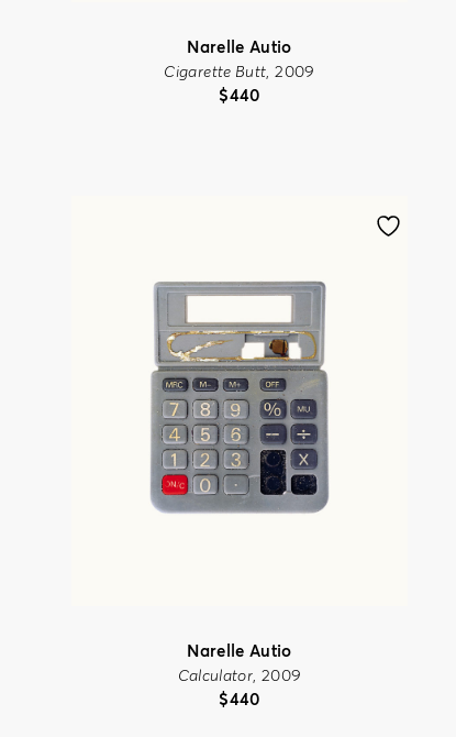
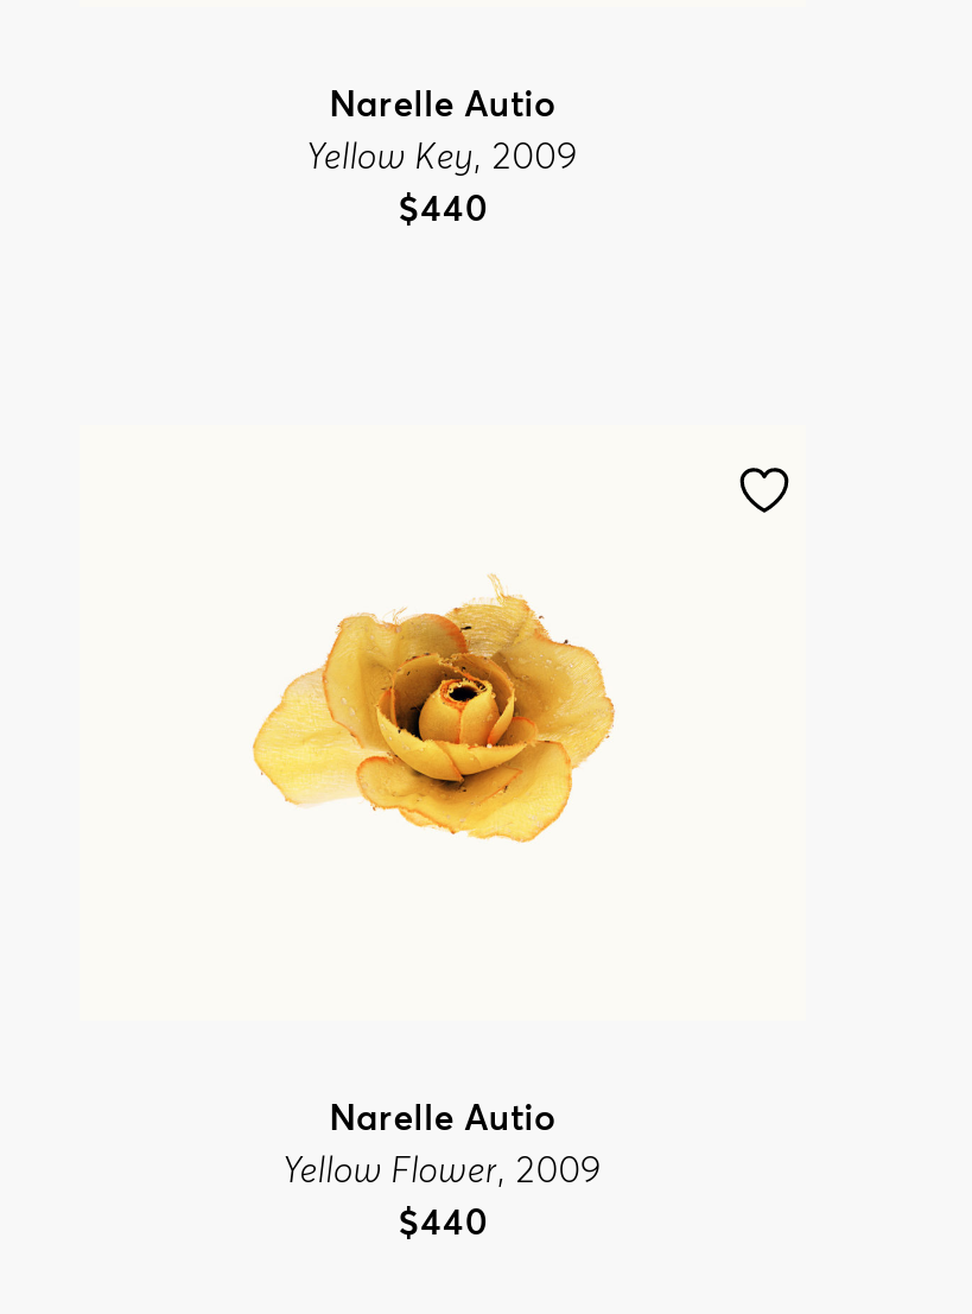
- Cigarette Butt, 2009
+ Yellow Key, 2009

- [image]
+ [image]

- Calculator, 2009
+ Yellow Flower, 2009
